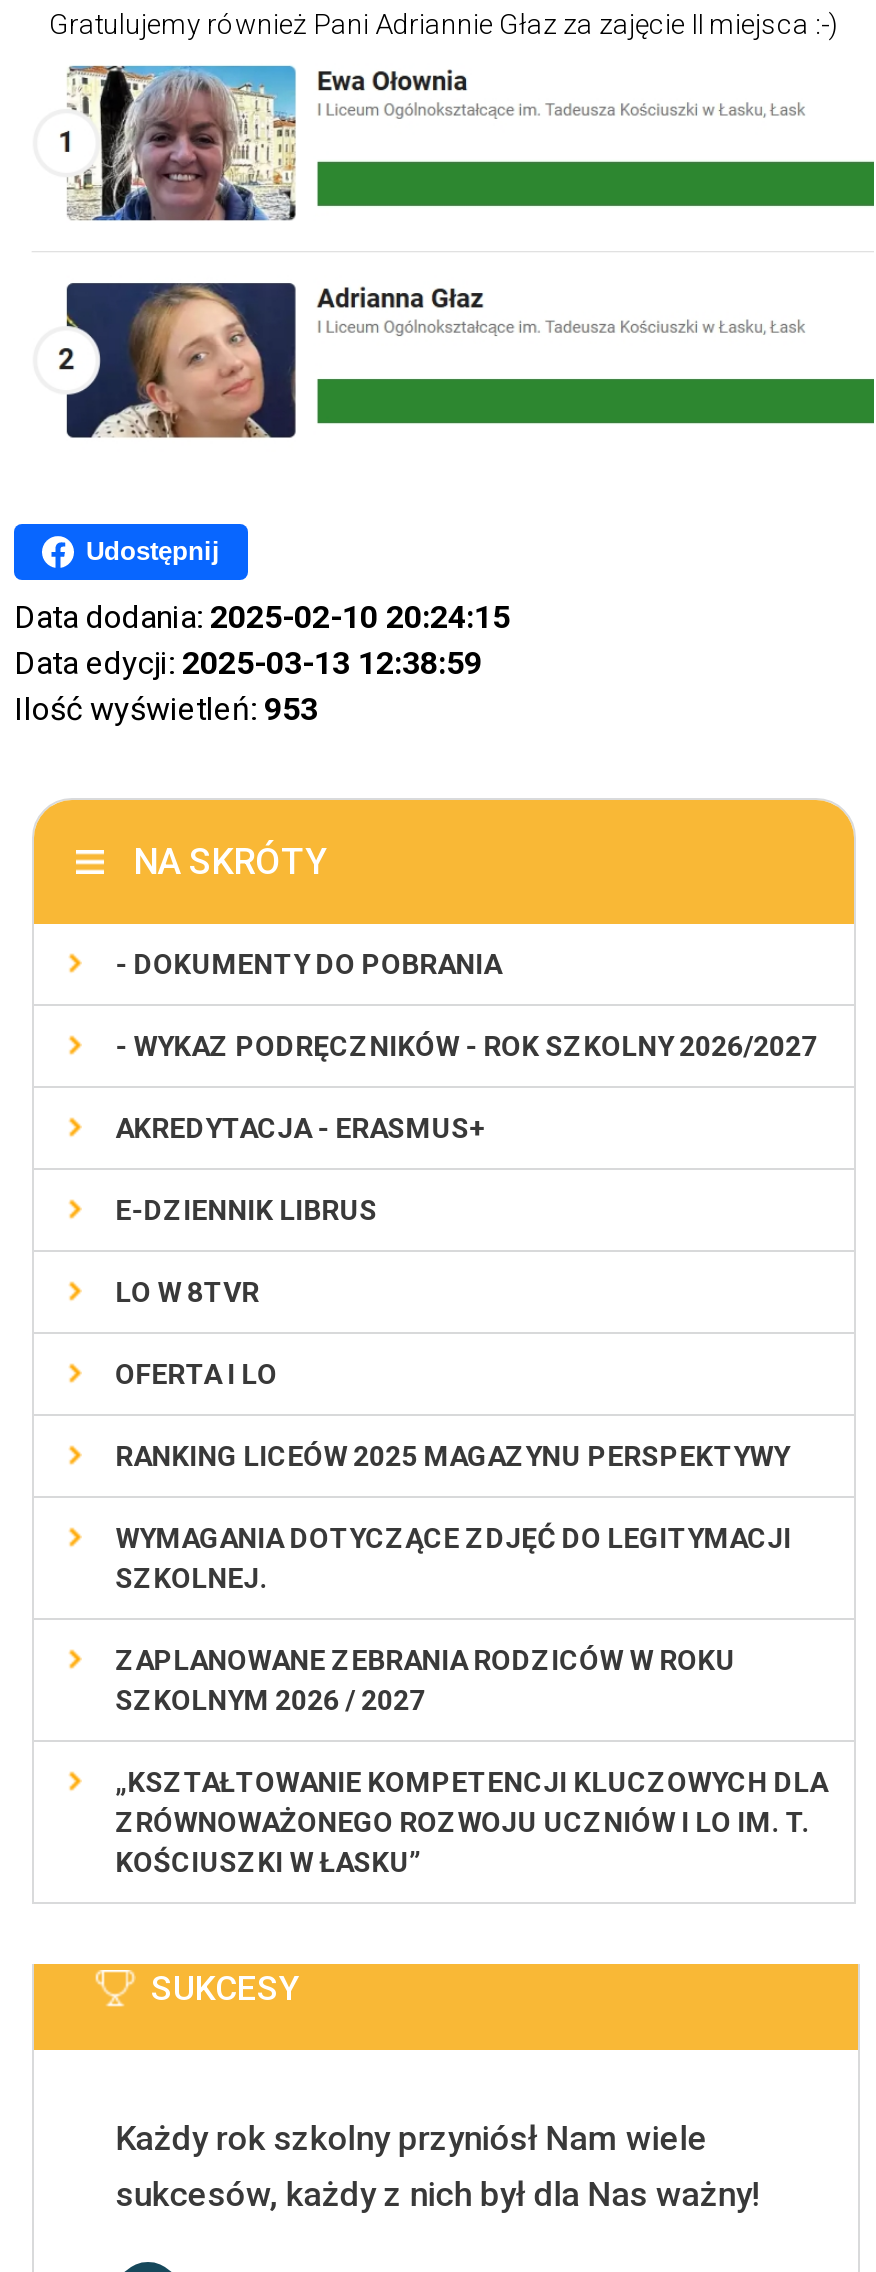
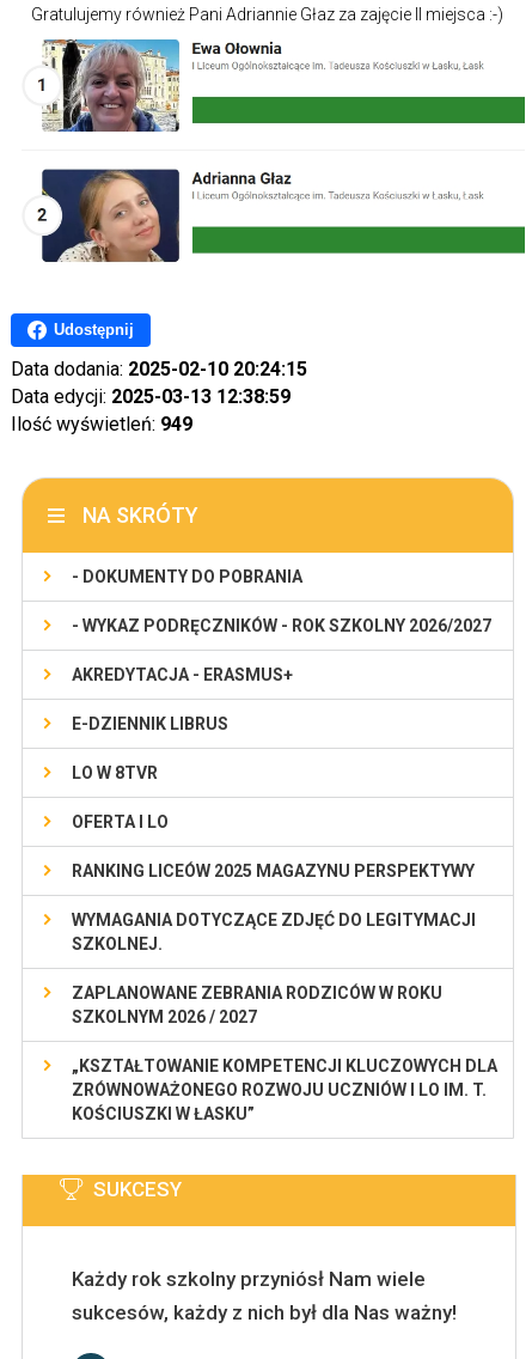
- Ilość wyświetleń: 953
+ Ilość wyświetleń: 949
